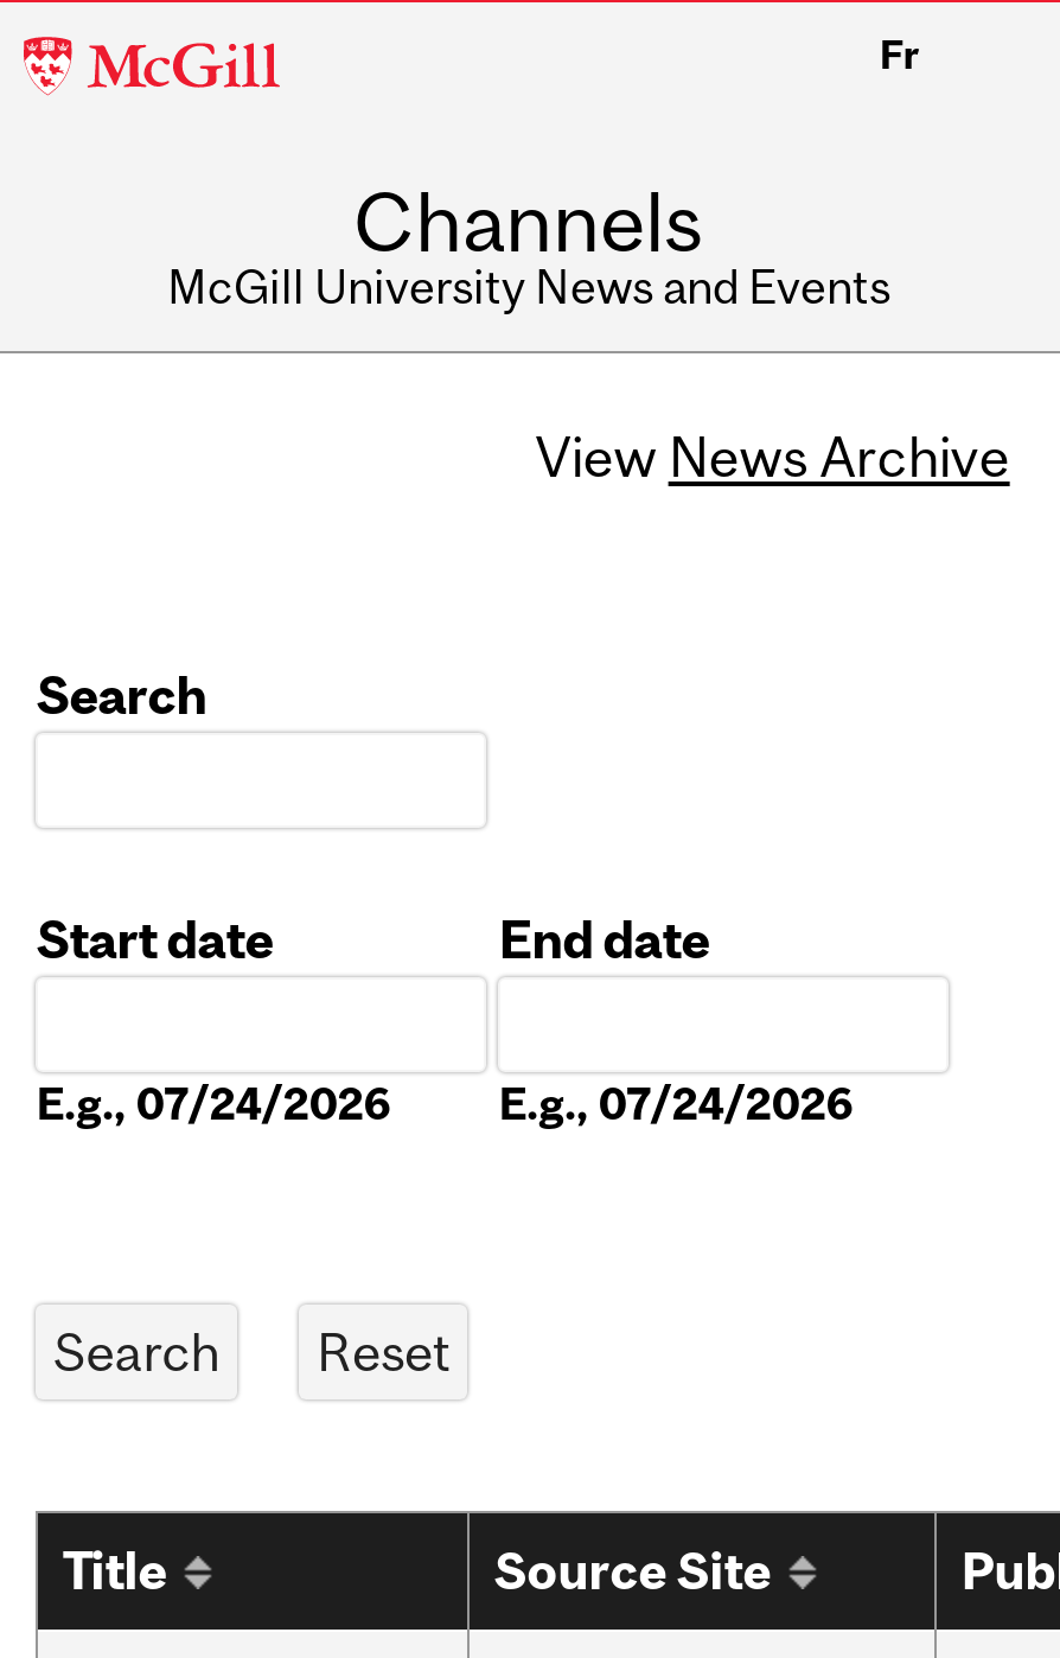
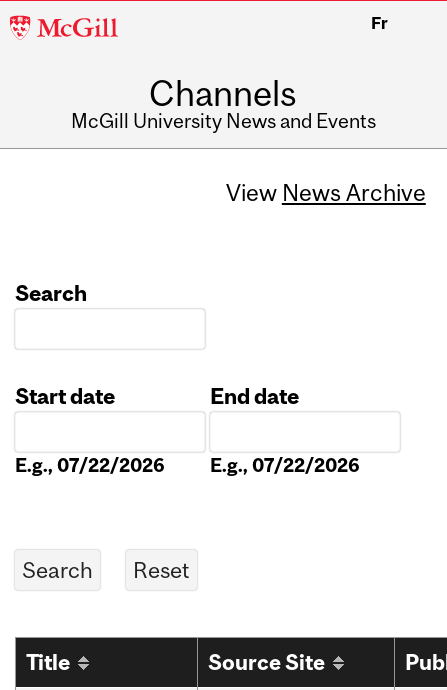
- E.g., 07/24/2026
+ E.g., 07/22/2026

- E.g., 07/24/2026
+ E.g., 07/22/2026
